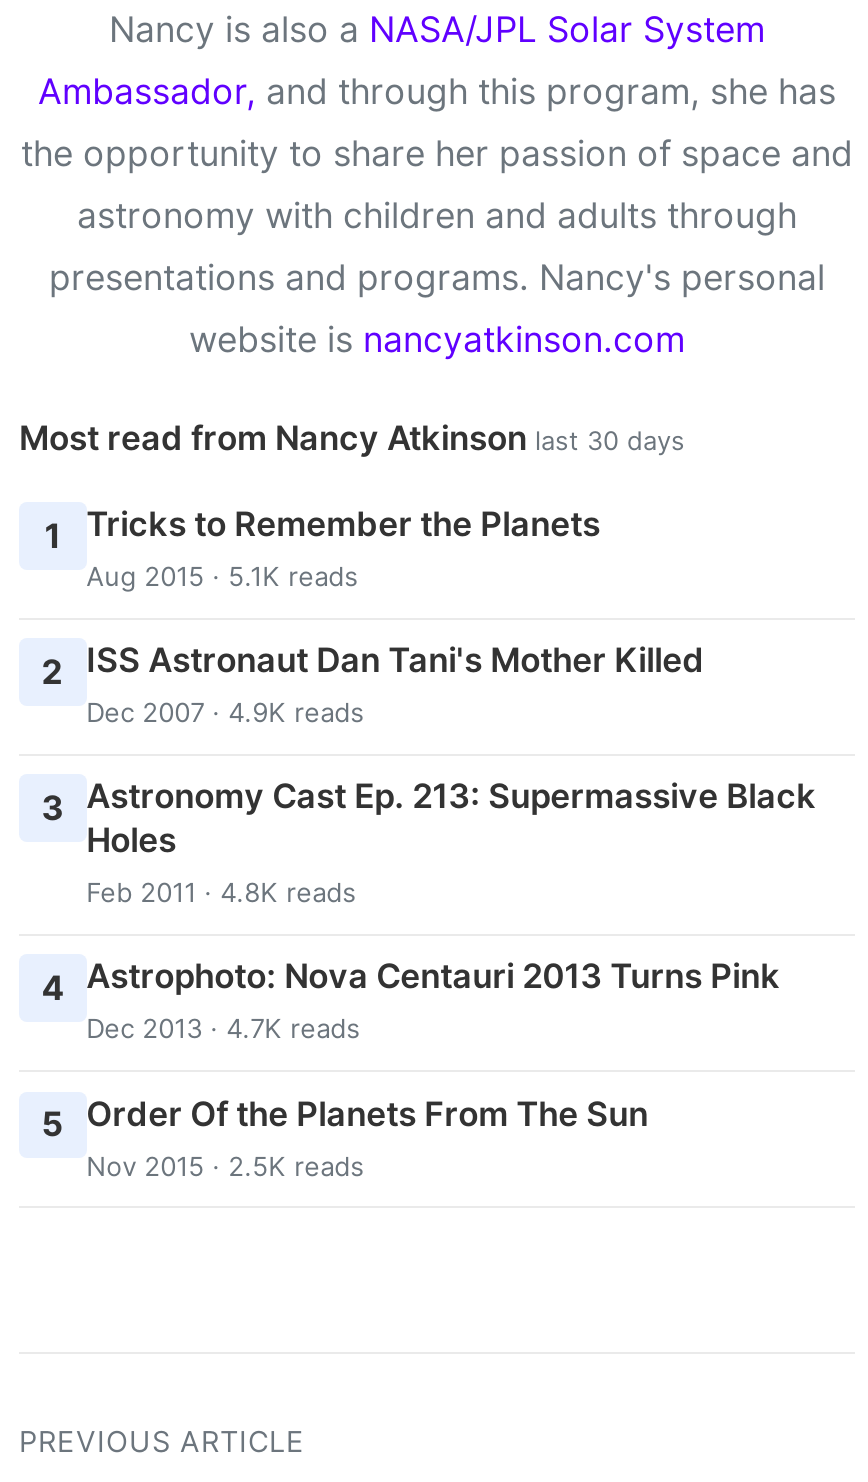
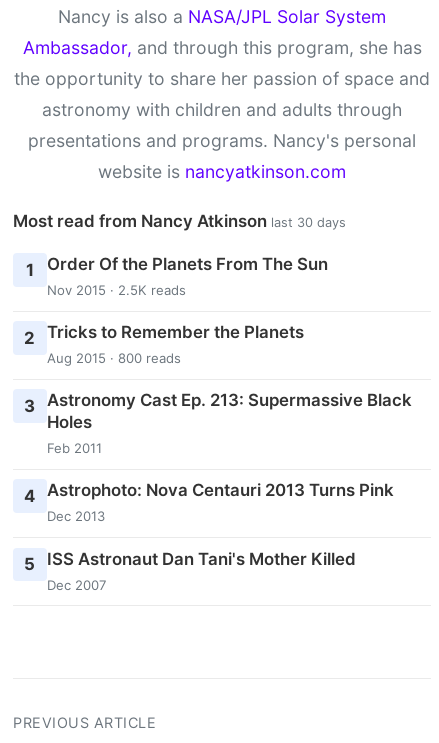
- Tricks to Remember the Planets
- Aug 2015 · 5.1K reads
+ Order Of the Planets From The Sun
+ Nov 2015 · 2.5K reads

- 2 ISS Astronaut Dan Tani's Mother Killed
- Dec 2007 · 4.9K reads
+ 2 Tricks to Remember the Planets
+ Aug 2015 · 800 reads

- Feb 2011 · 4.8K reads
+ Feb 2011

- Dec 2013 · 4.7K reads
+ Dec 2013

- 5 Order Of the Planets From The Sun
- Nov 2015 · 2.5K reads
+ 5 ISS Astronaut Dan Tani's Mother Killed
+ Dec 2007
